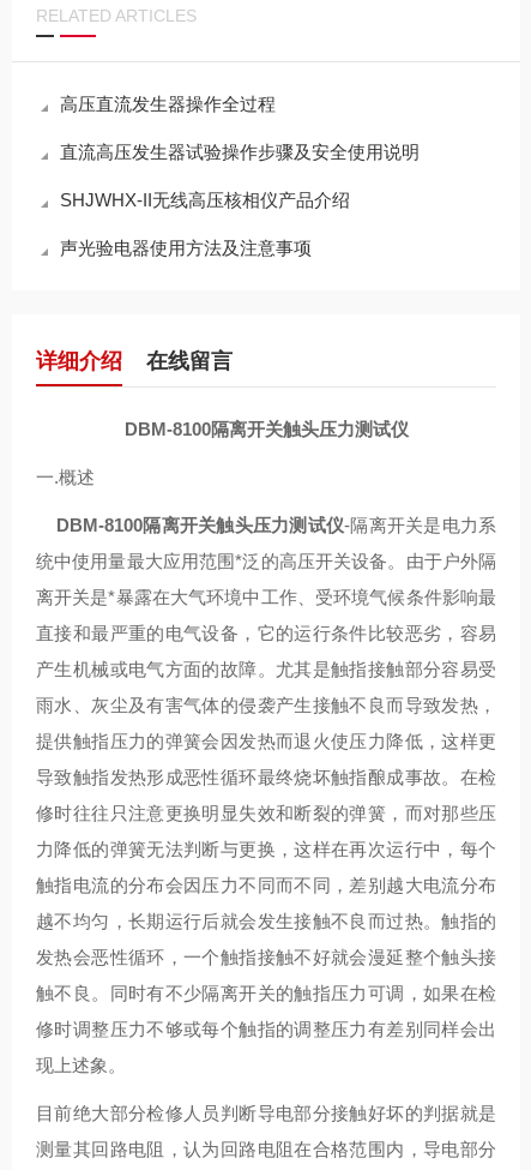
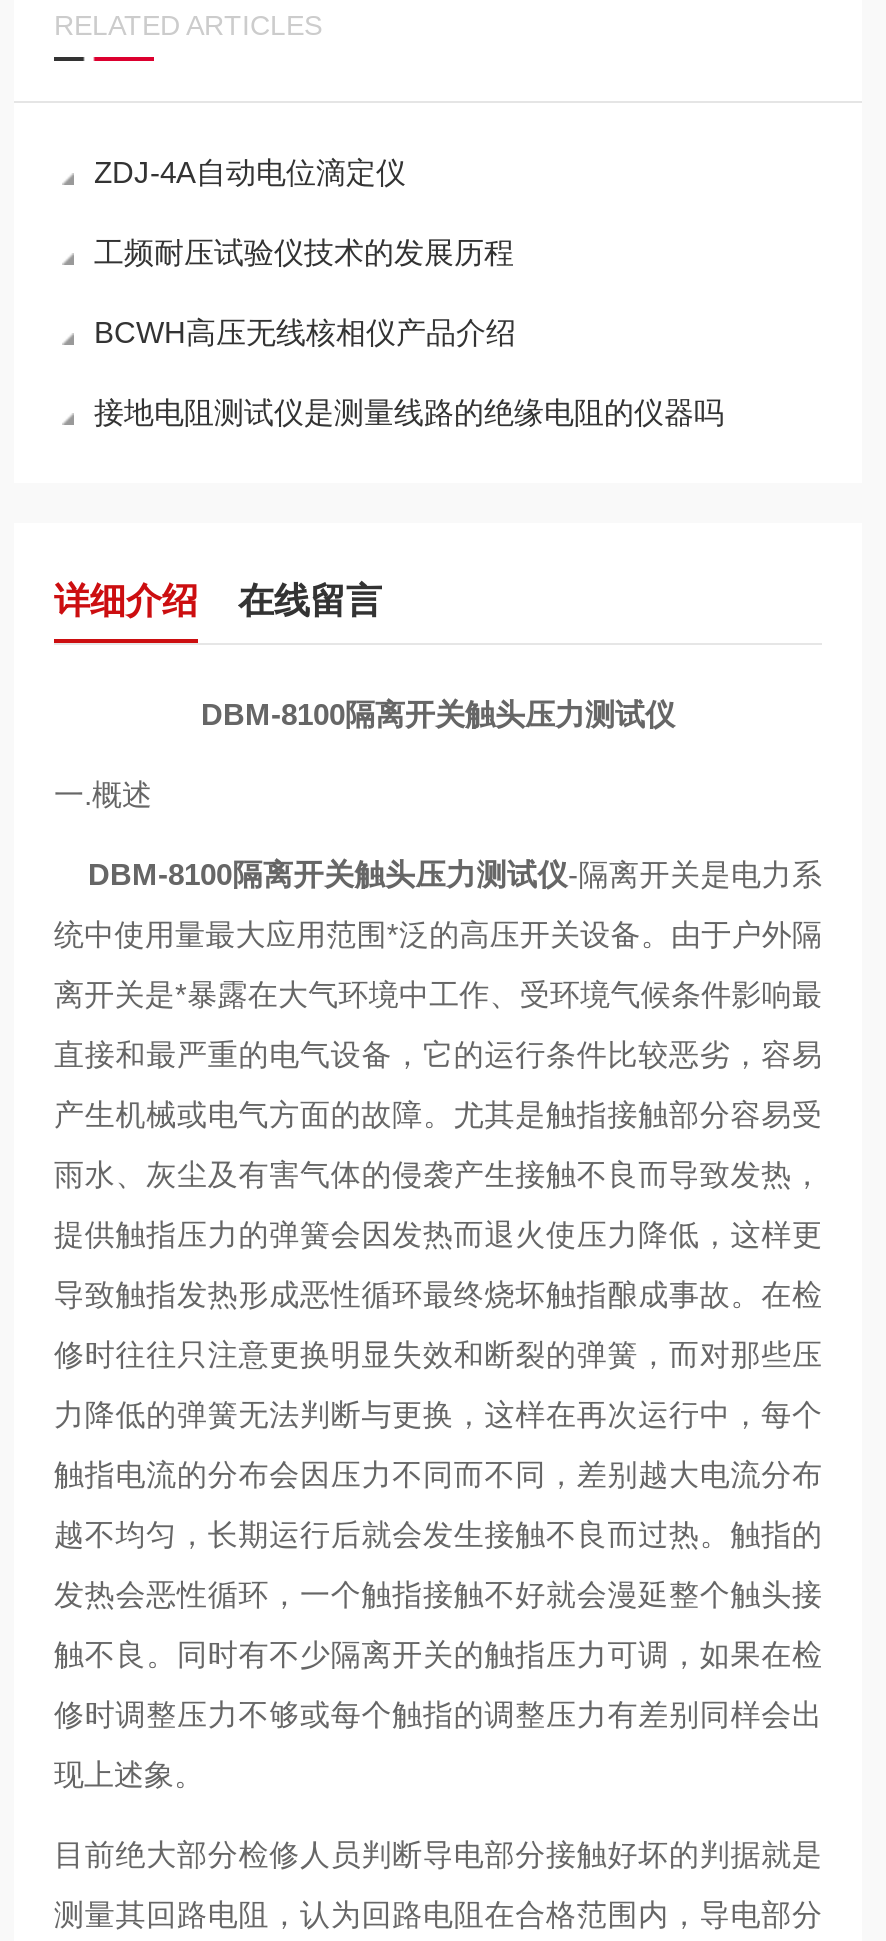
- 高压直流发生器操作全过程
+ ZDJ-4A自动电位滴定仪

- 直流高压发生器试验操作步骤及安全使用说明
+ 工频耐压试验仪技术的发展历程

- SHJWHX-II无线高压核相仪产品介绍
+ BCWH高压无线核相仪产品介绍

- 声光验电器使用方法及注意事项
+ 接地电阻测试仪是测量线路的绝缘电阻的仪器吗
